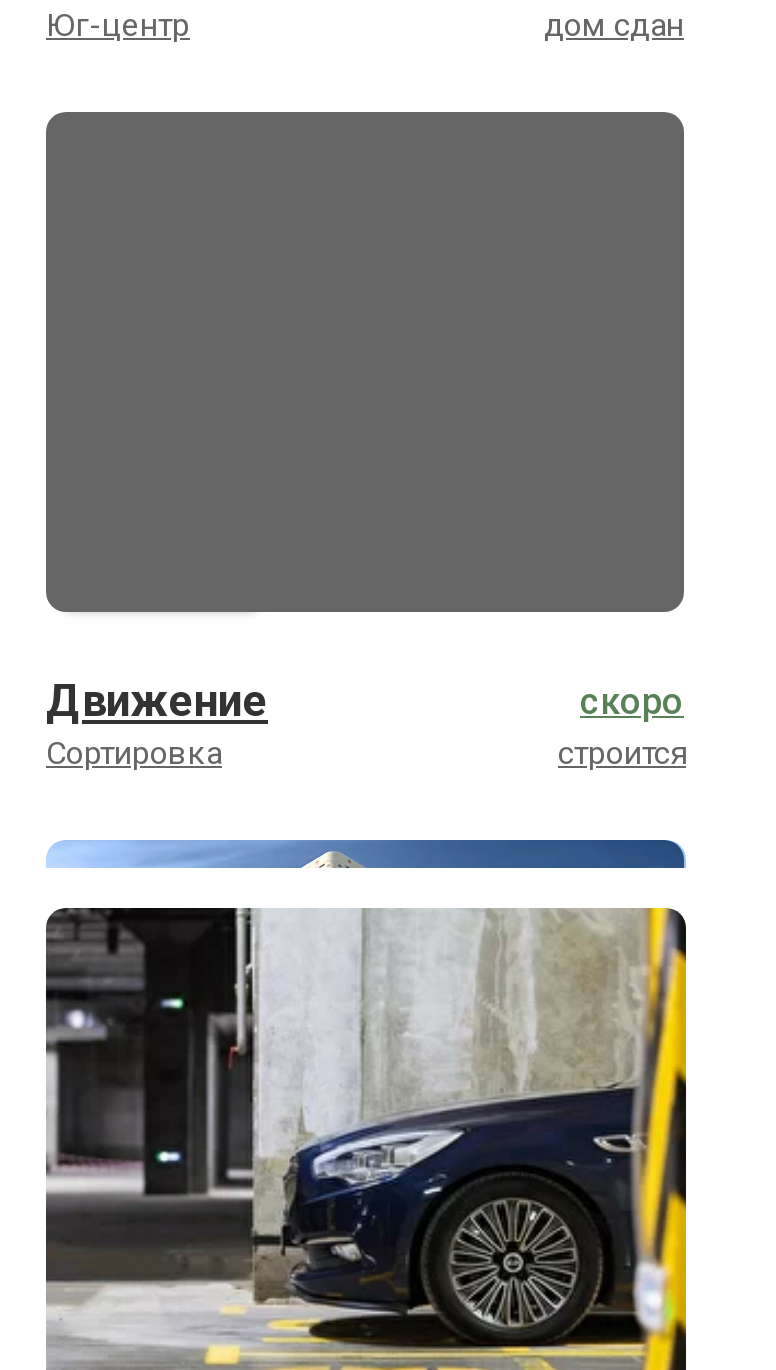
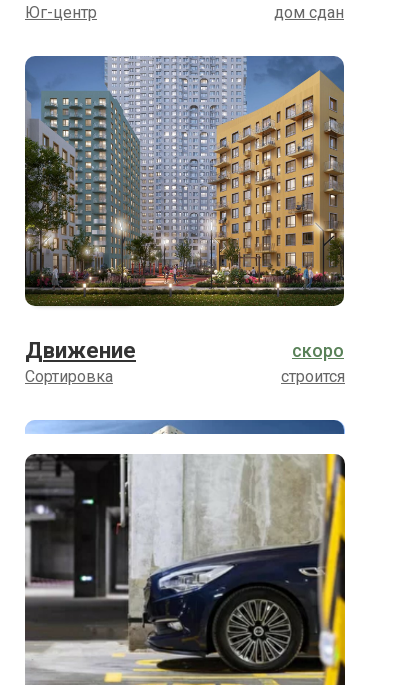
+ [image]
